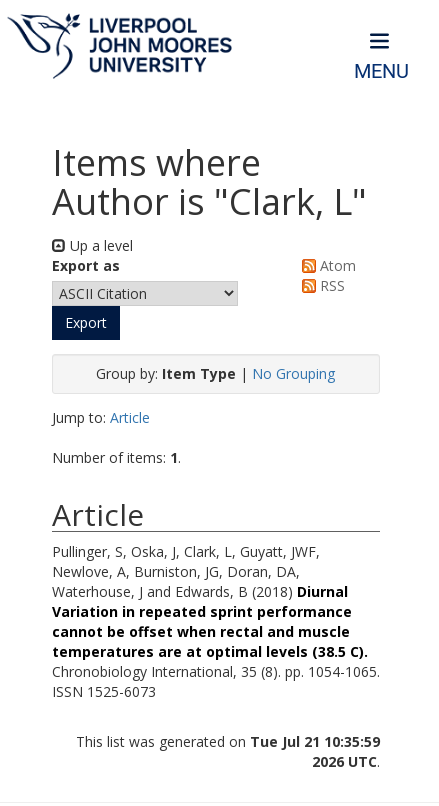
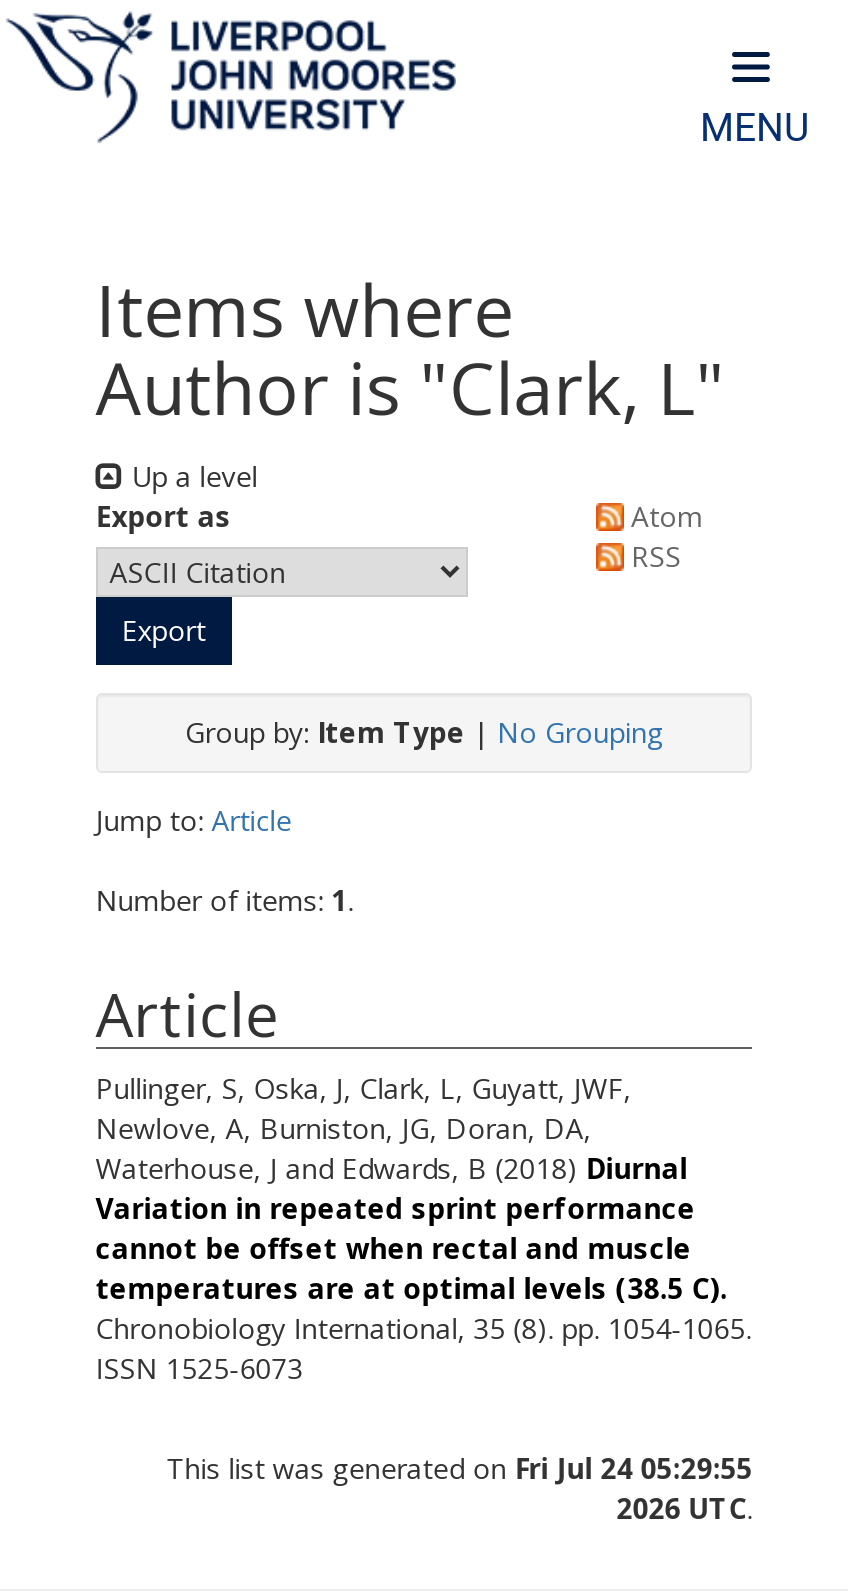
- This list was generated on Tue Jul 21 10:35:59
+ This list was generated on Fri Jul 24 05:29:55
